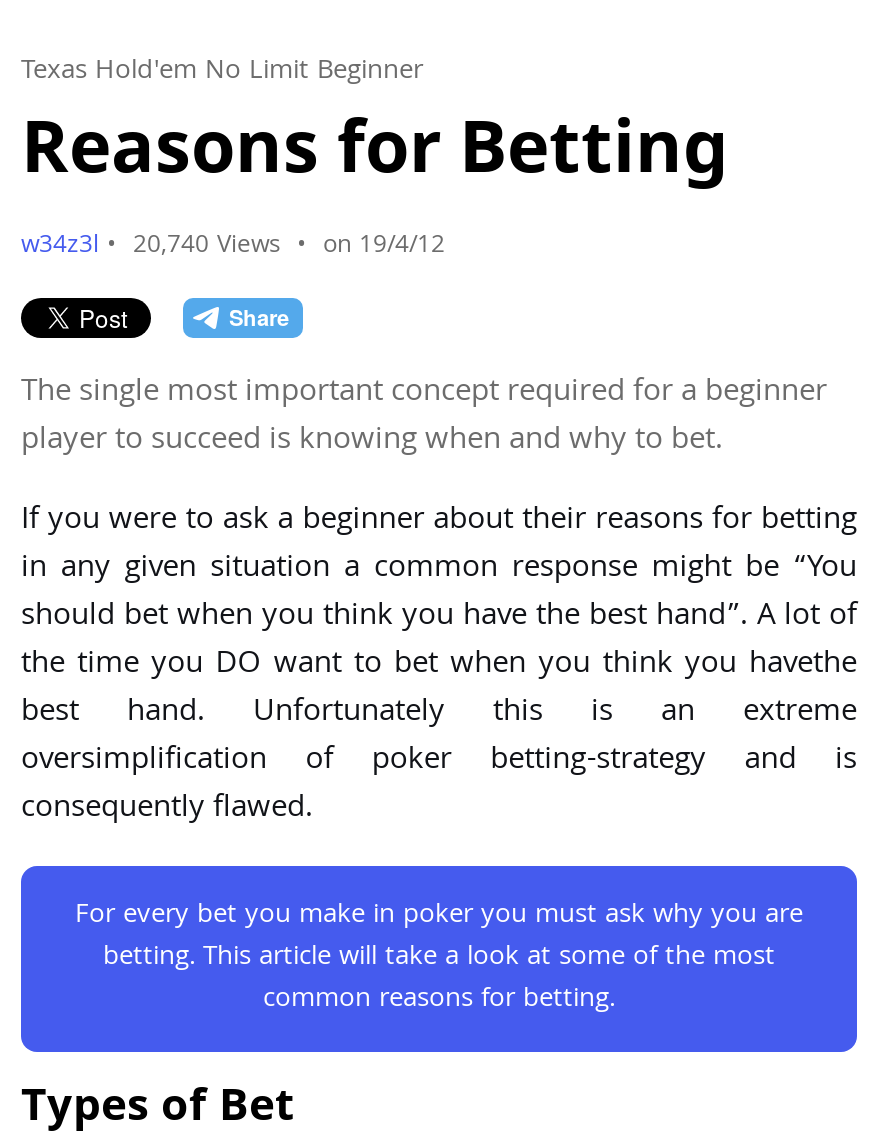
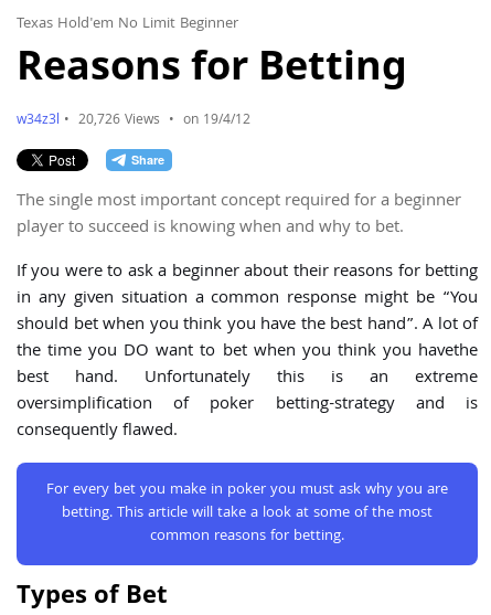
- w34z3l • 20,740 Views • on 19/4/12
+ w34z3l • 20,726 Views • on 19/4/12
